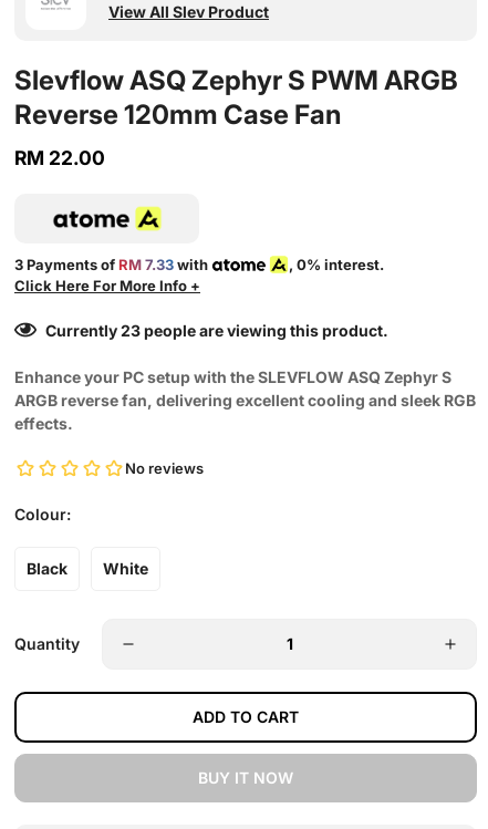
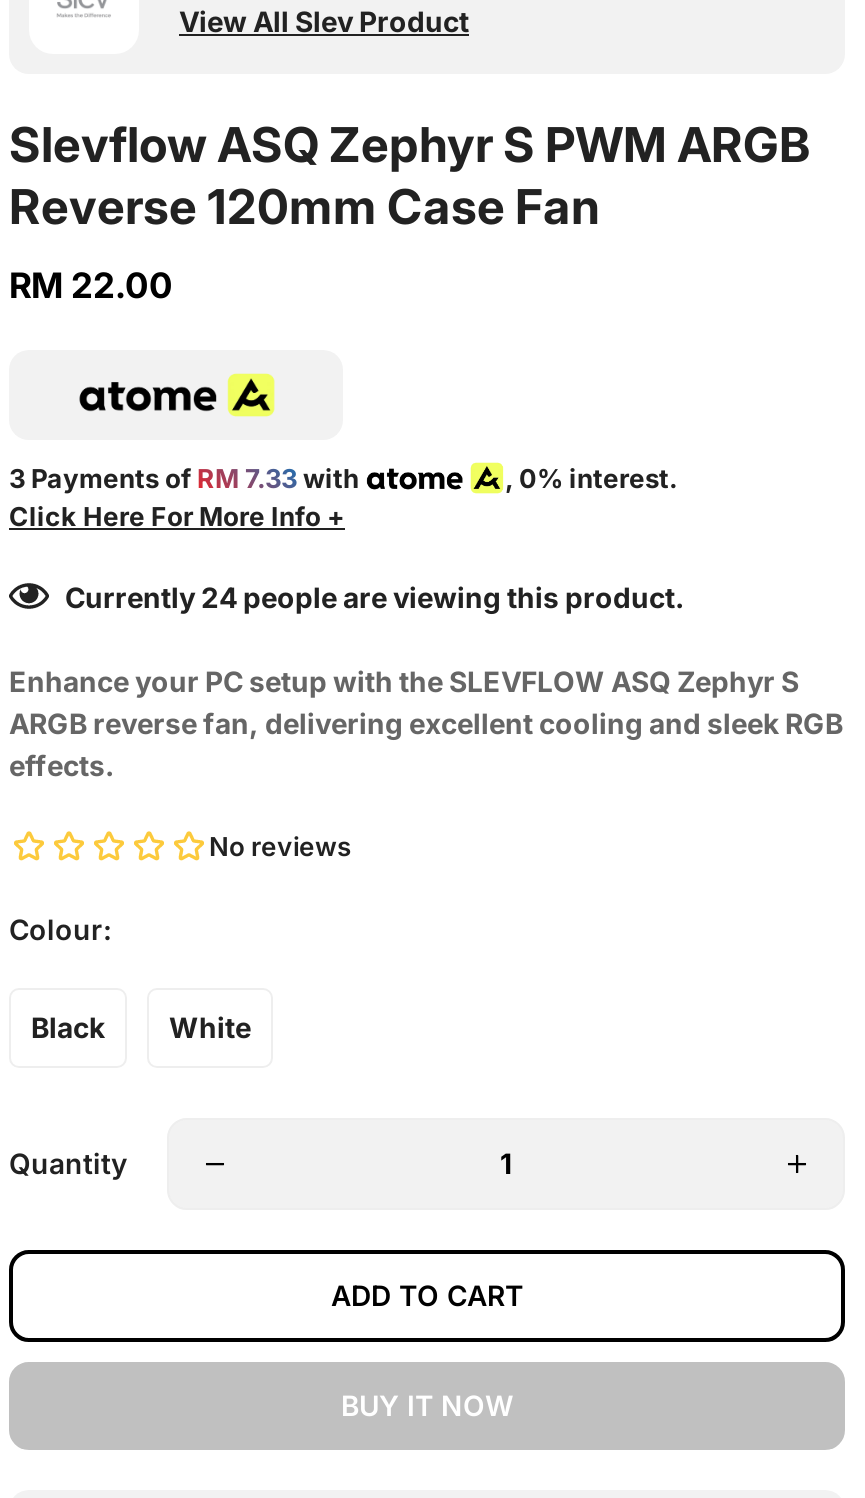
- Currently 23 people are viewing this product.
+ Currently 24 people are viewing this product.
